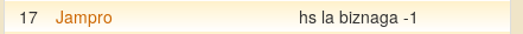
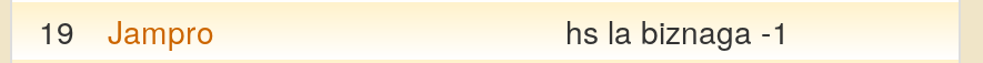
- 17 Jampro
+ 19 Jampro
